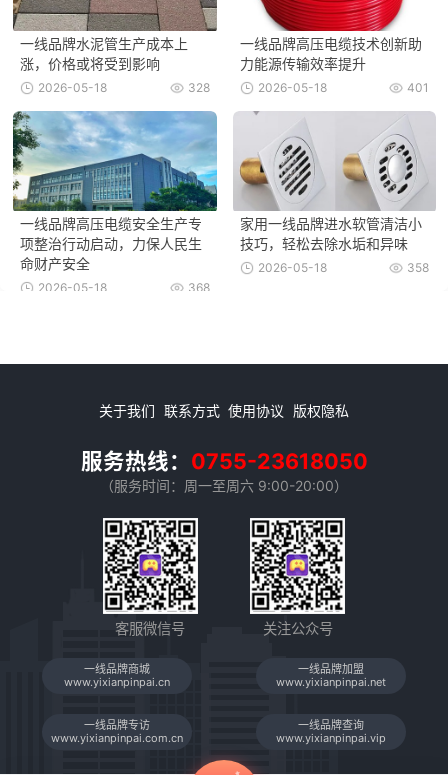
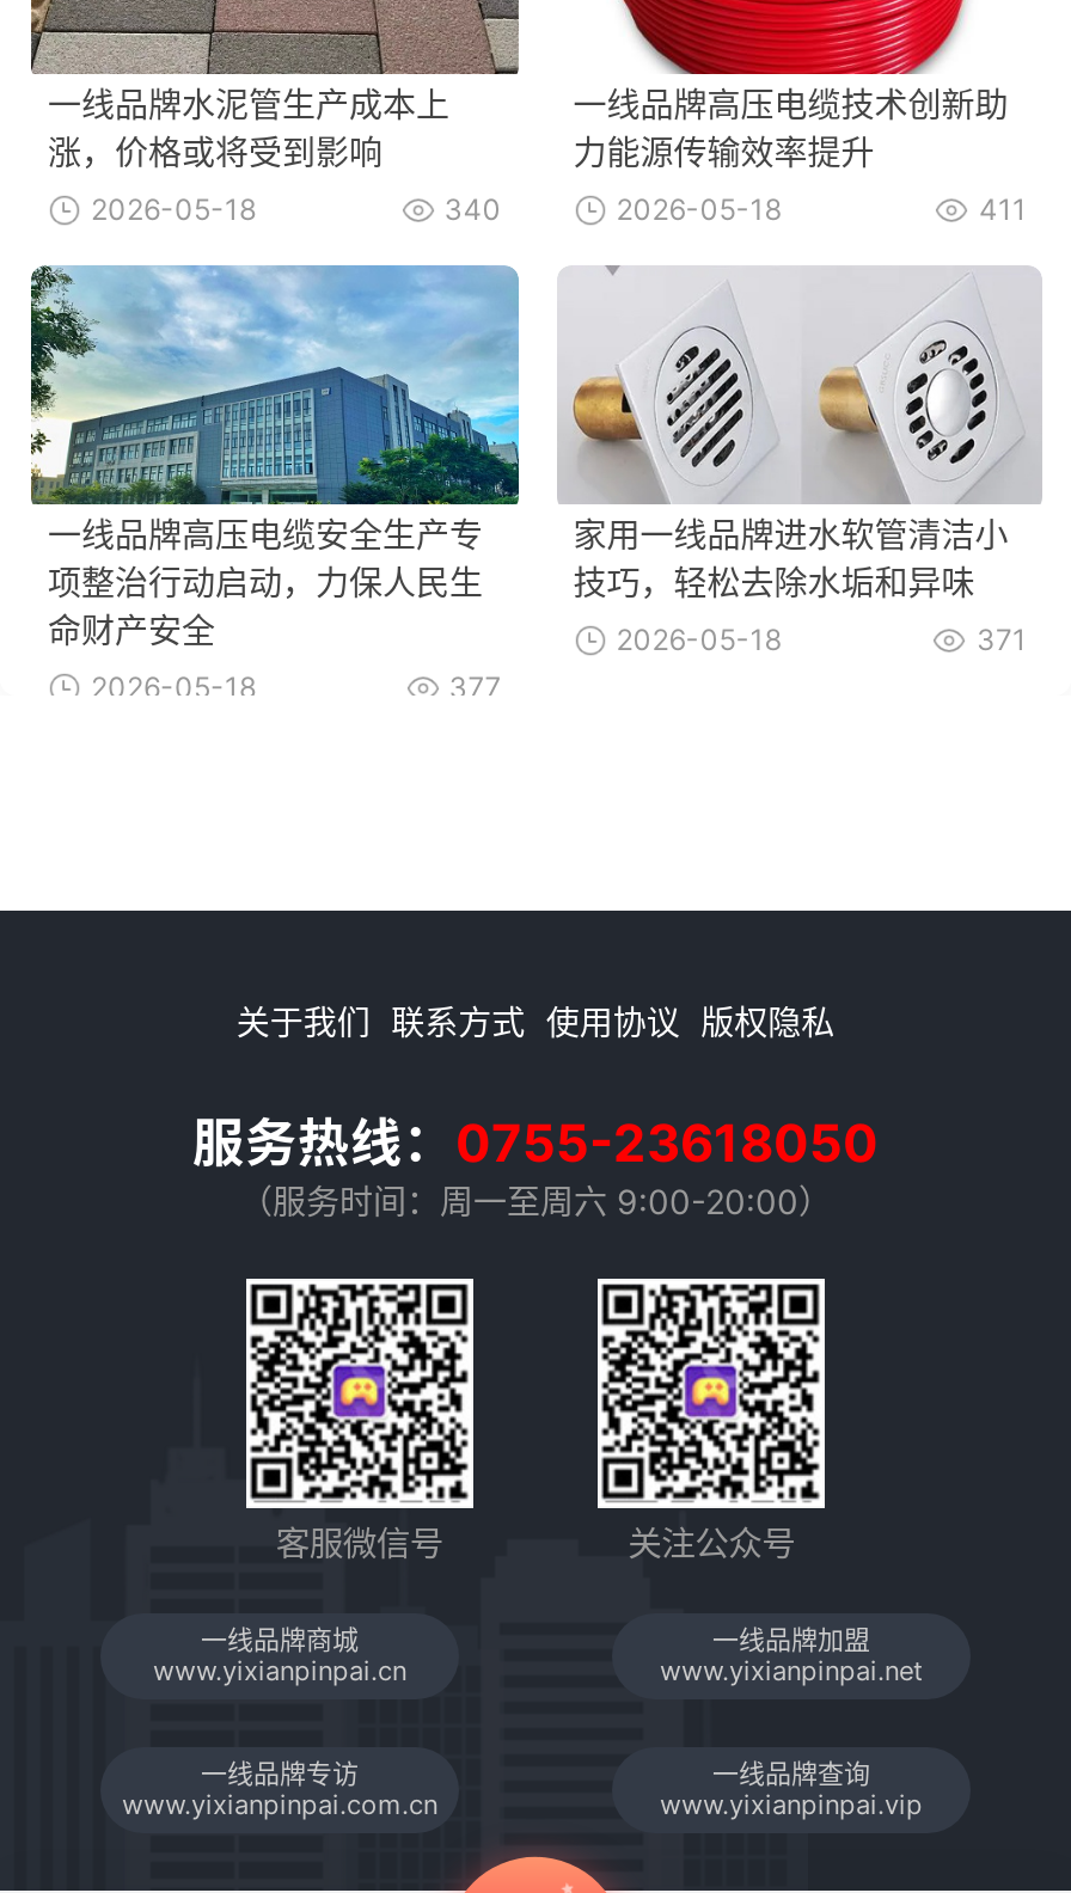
- 328
+ 340

- 401
+ 411

- 358
+ 371

- 368
+ 377
